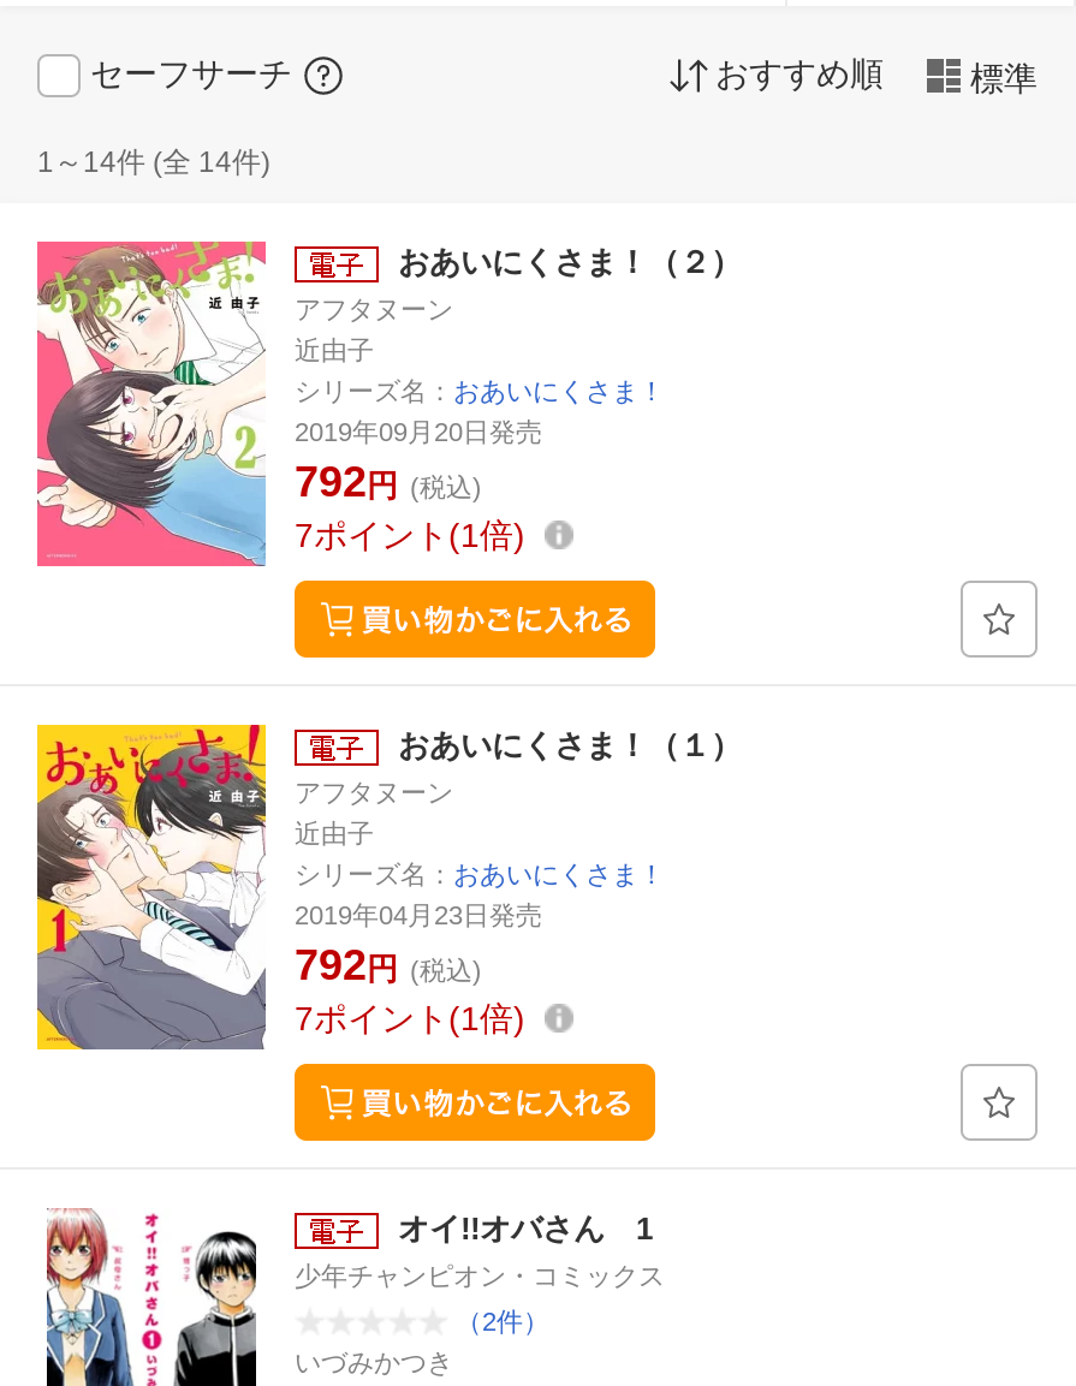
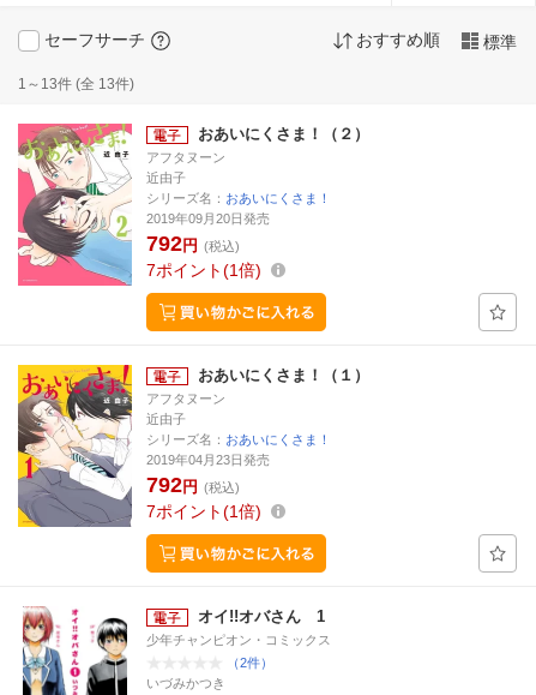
- 1～14件 (全 14件)
+ 1～13件 (全 13件)
